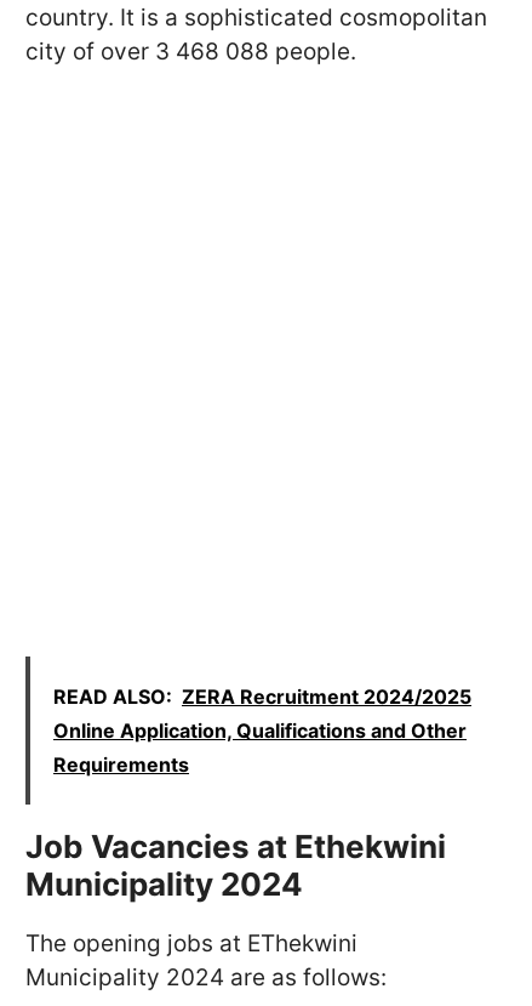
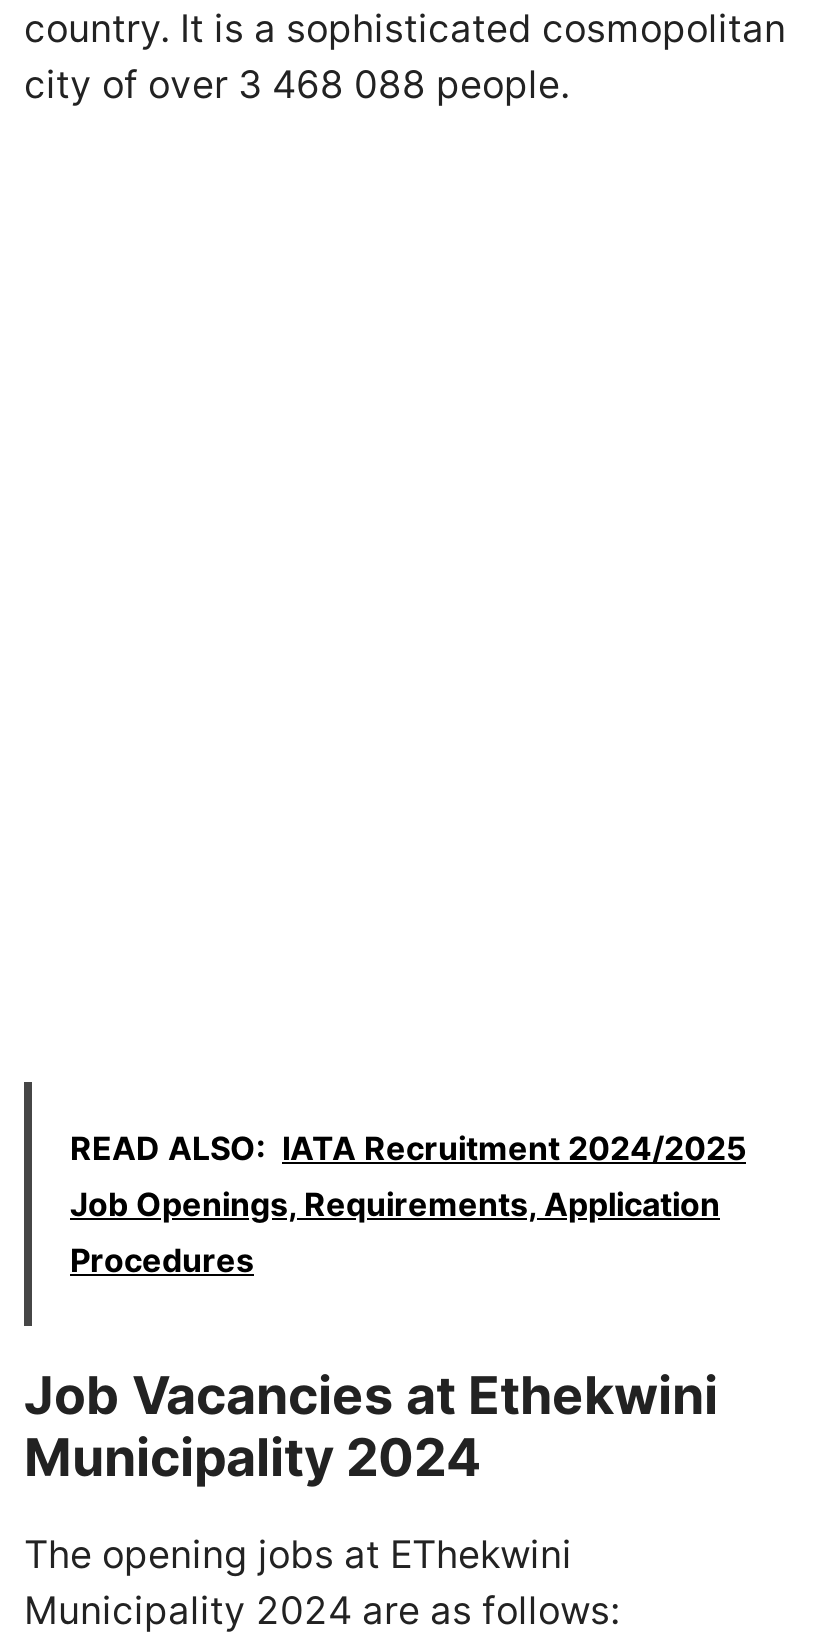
- READ ALSO: ZERA Recruitment 2024/2025
- Online Application, Qualifications and Other
- Requirements
+ READ ALSO: IATA Recruitment 2024/2025
+ Job Openings, Requirements, Application
+ Procedures
